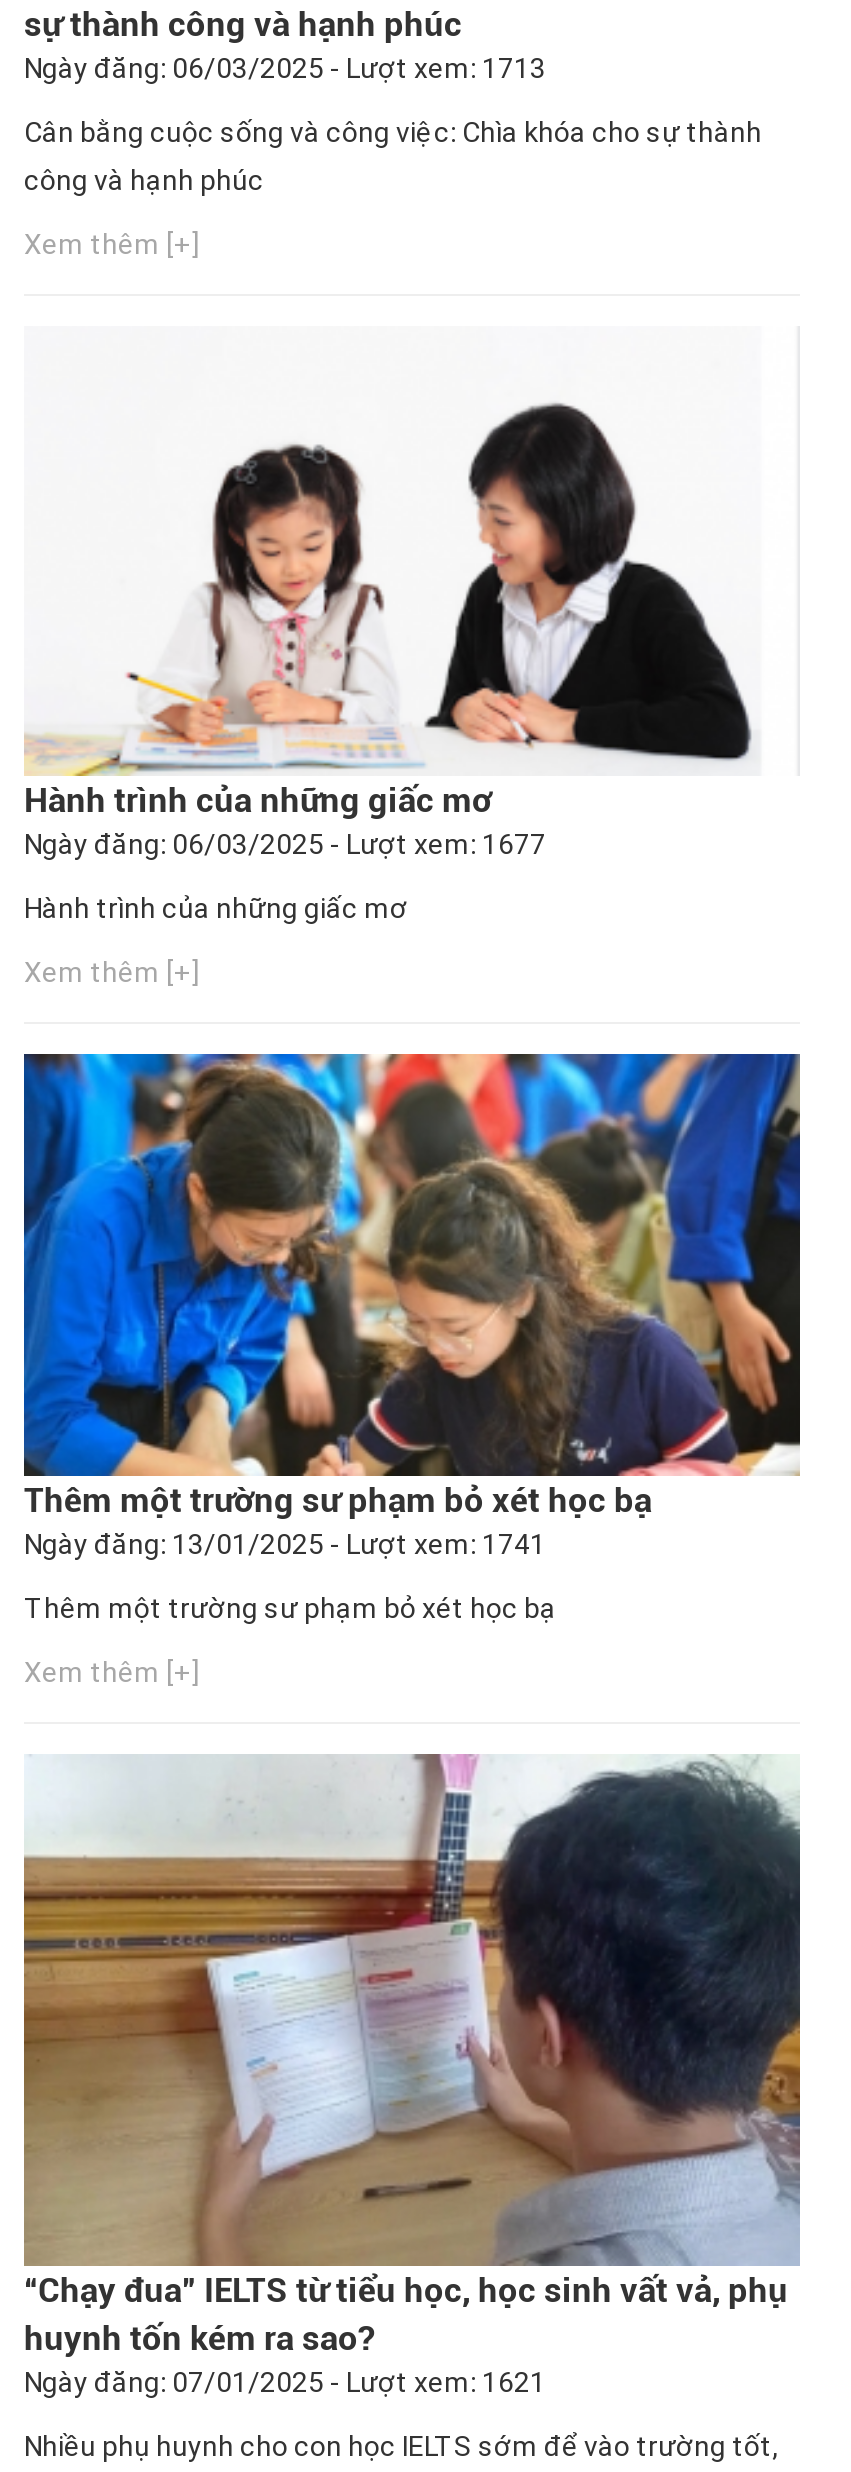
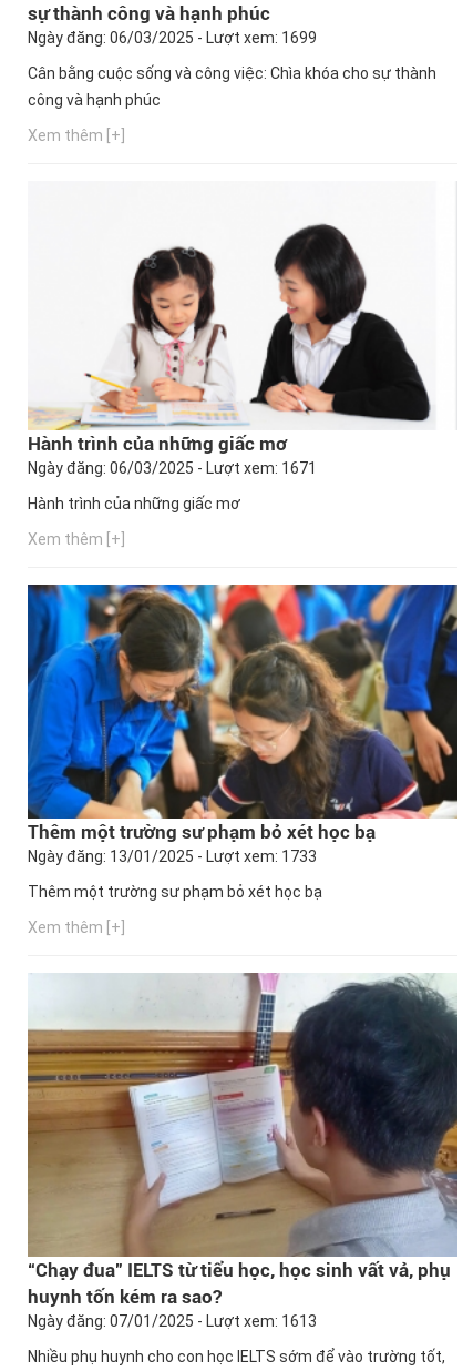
- Ngày đăng: 06/03/2025 - Lượt xem: 1713
+ Ngày đăng: 06/03/2025 - Lượt xem: 1699

- Ngày đăng: 06/03/2025 - Lượt xem: 1677
+ Ngày đăng: 06/03/2025 - Lượt xem: 1671

- Ngày đăng: 13/01/2025 - Lượt xem: 1741
+ Ngày đăng: 13/01/2025 - Lượt xem: 1733

- Ngày đăng: 07/01/2025 - Lượt xem: 1621
+ Ngày đăng: 07/01/2025 - Lượt xem: 1613
